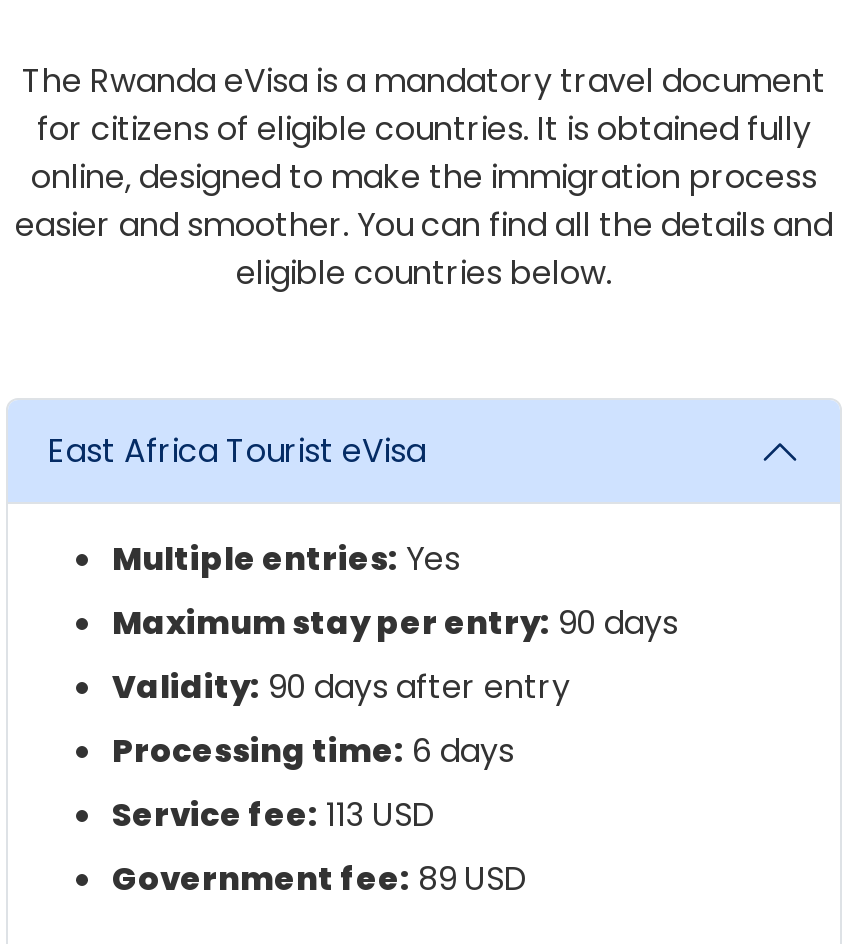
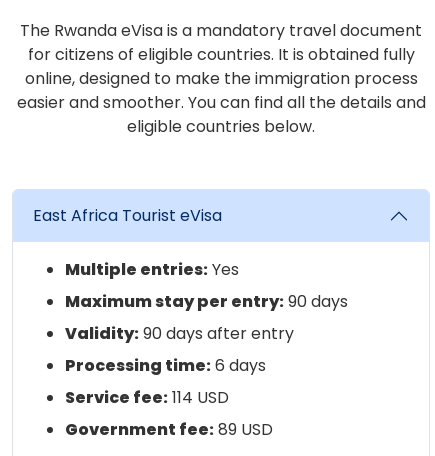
- Service fee: 113 USD
+ Service fee: 114 USD
